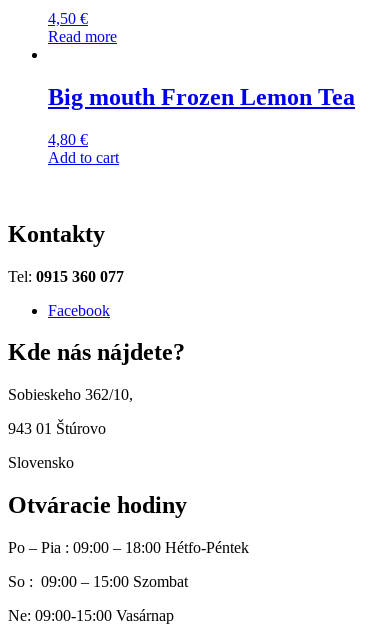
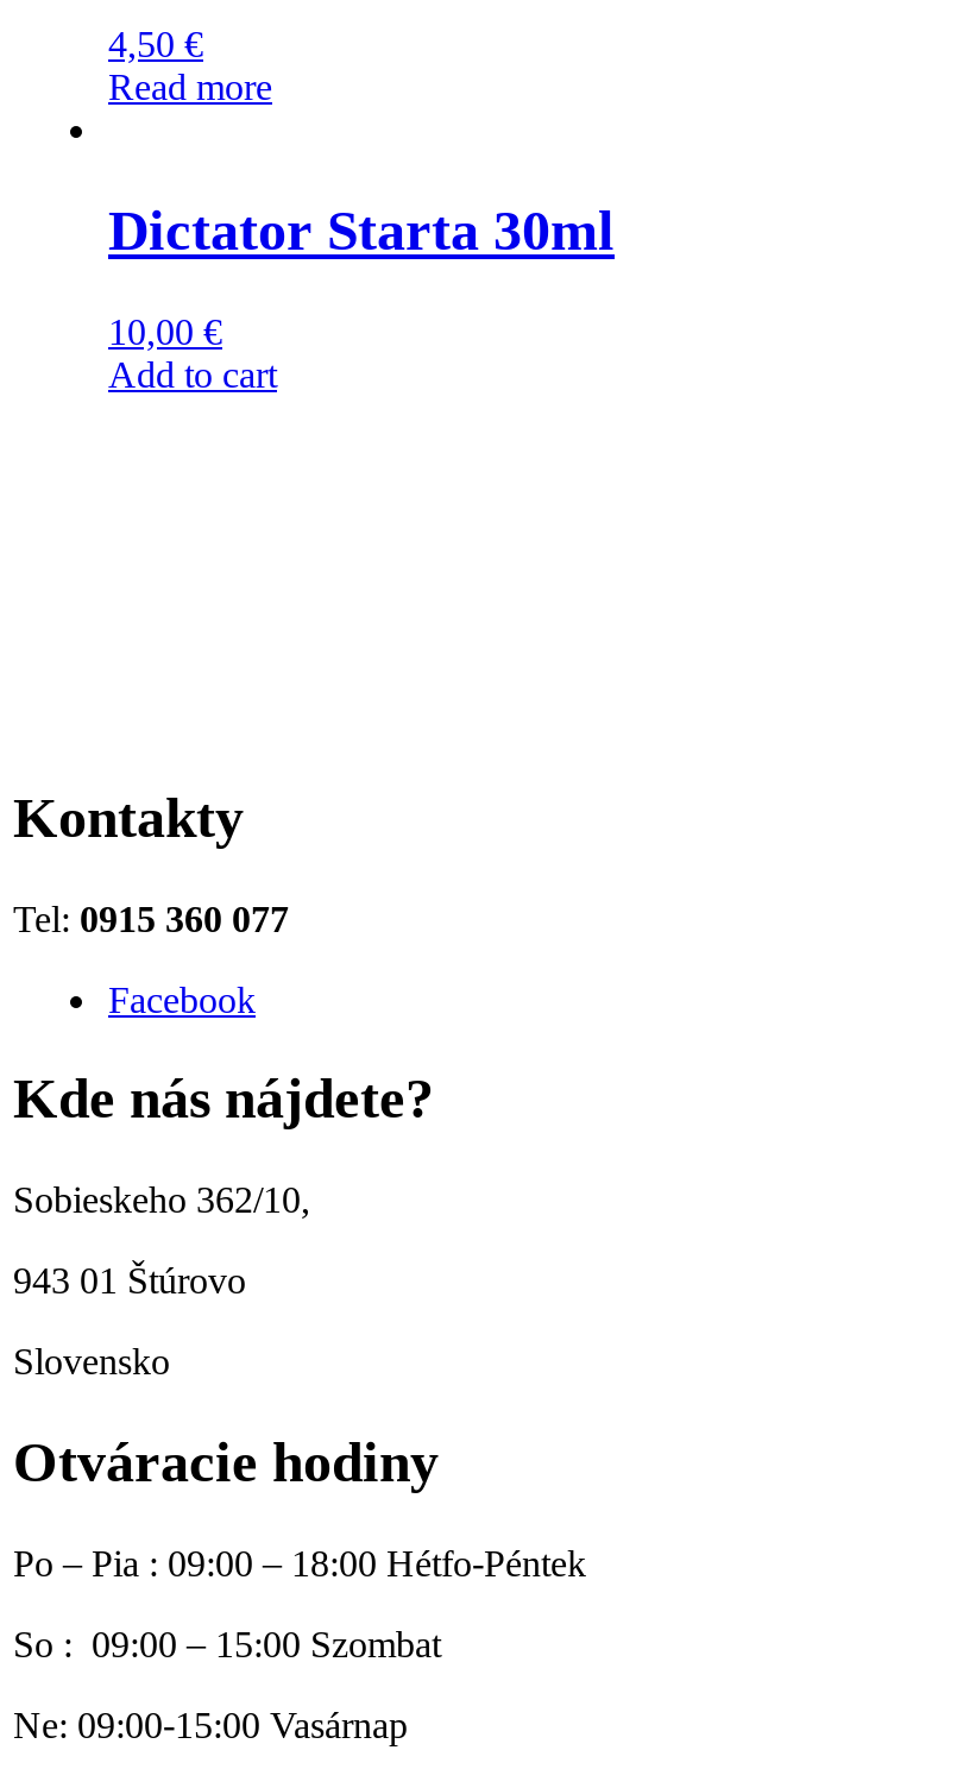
- Big mouth Frozen Lemon Tea
+ Dictator Starta 30ml

- 4,80 €
+ 10,00 €
